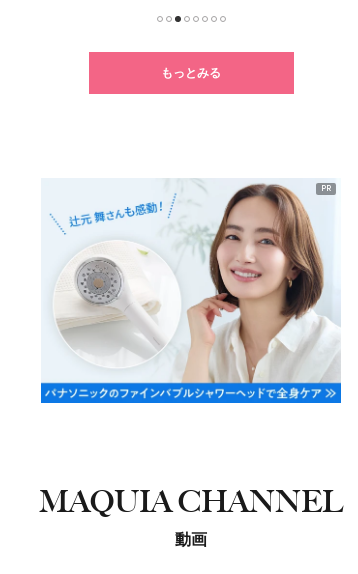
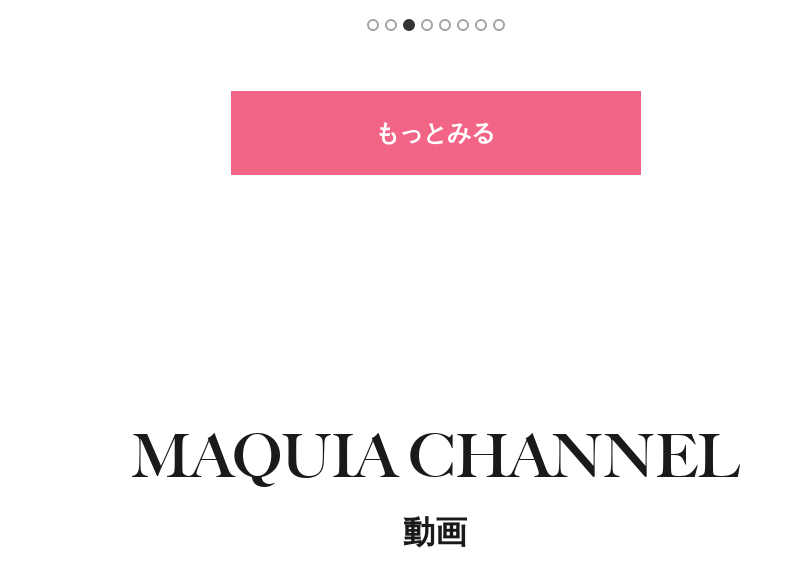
- [image]
- PR
